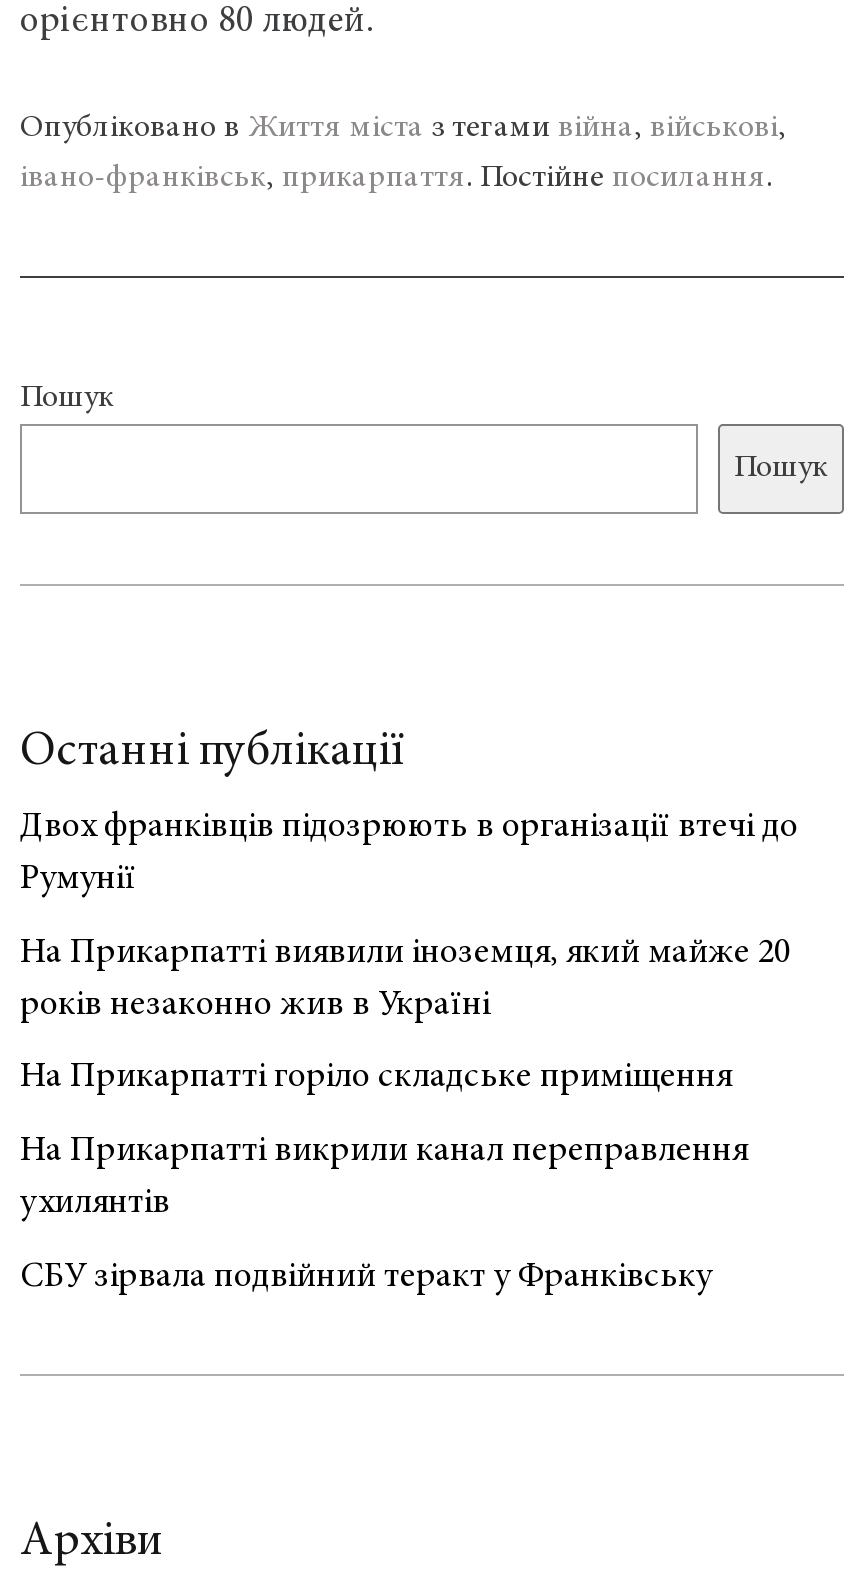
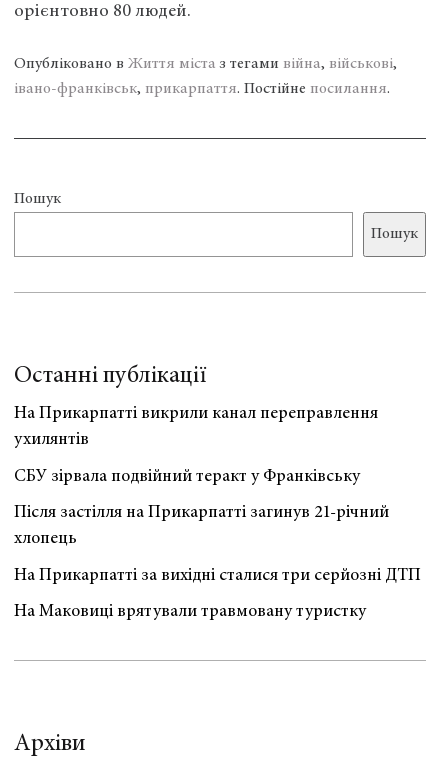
- Двох франківців підозрюють в організації втечі до
- Румунії
- На Прикарпатті виявили іноземця, який майже 20
- років незаконно жив в Україні
- На Прикарпатті горіло складське приміщення

moved up: На Прикарпатті викрили канал переправлення | ухилянтів | СБУ зірвала подвійний теракт у Франківську

+ Після застілля на Прикарпатті загинув 21-річний
+ хлопець
+ На Прикарпатті за вихідні сталися три серйозні ДТП
+ На Маковиці врятували травмовану туристку
